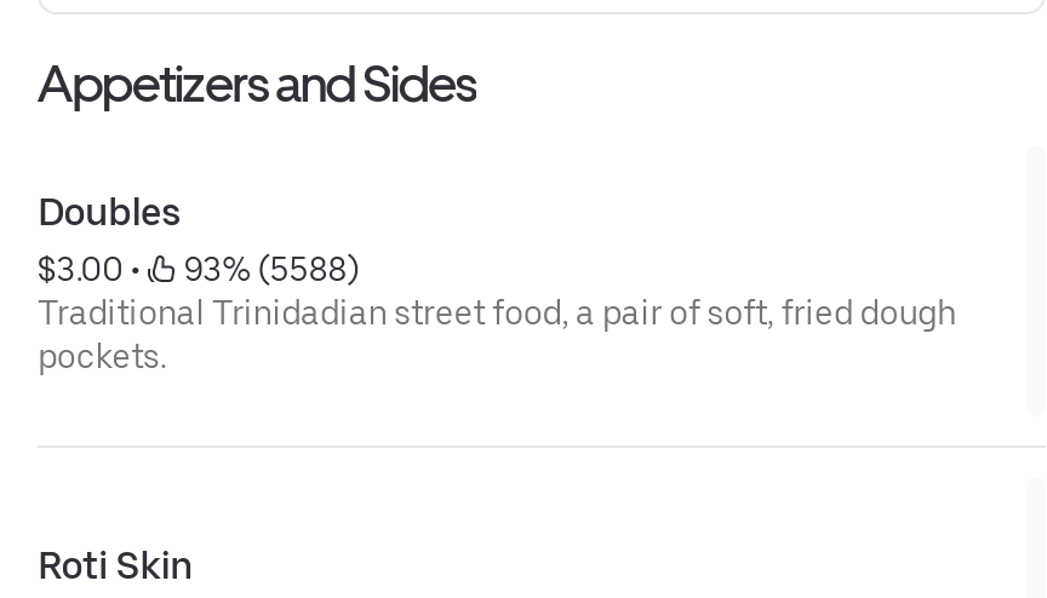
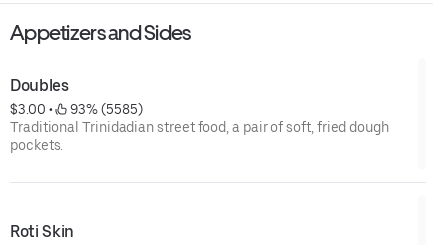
- $3.00 • 93% (5588)
+ $3.00 • 93% (5585)
